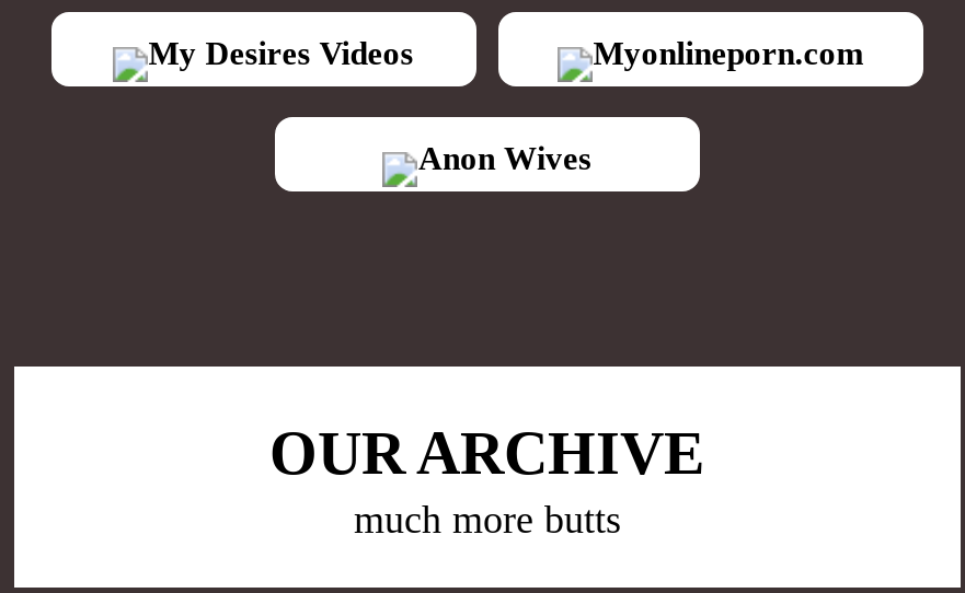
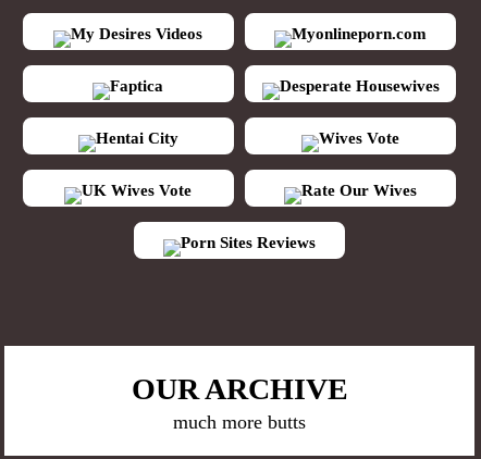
- Anon Wives
+ Faptica
+ Desperate Housewives
+ Hentai City
+ Wives Vote
+ UK Wives Vote
+ Rate Our Wives
+ Porn Sites Reviews
